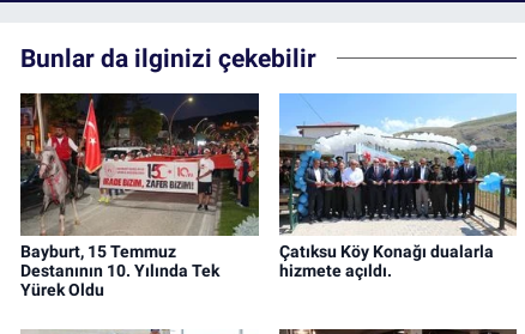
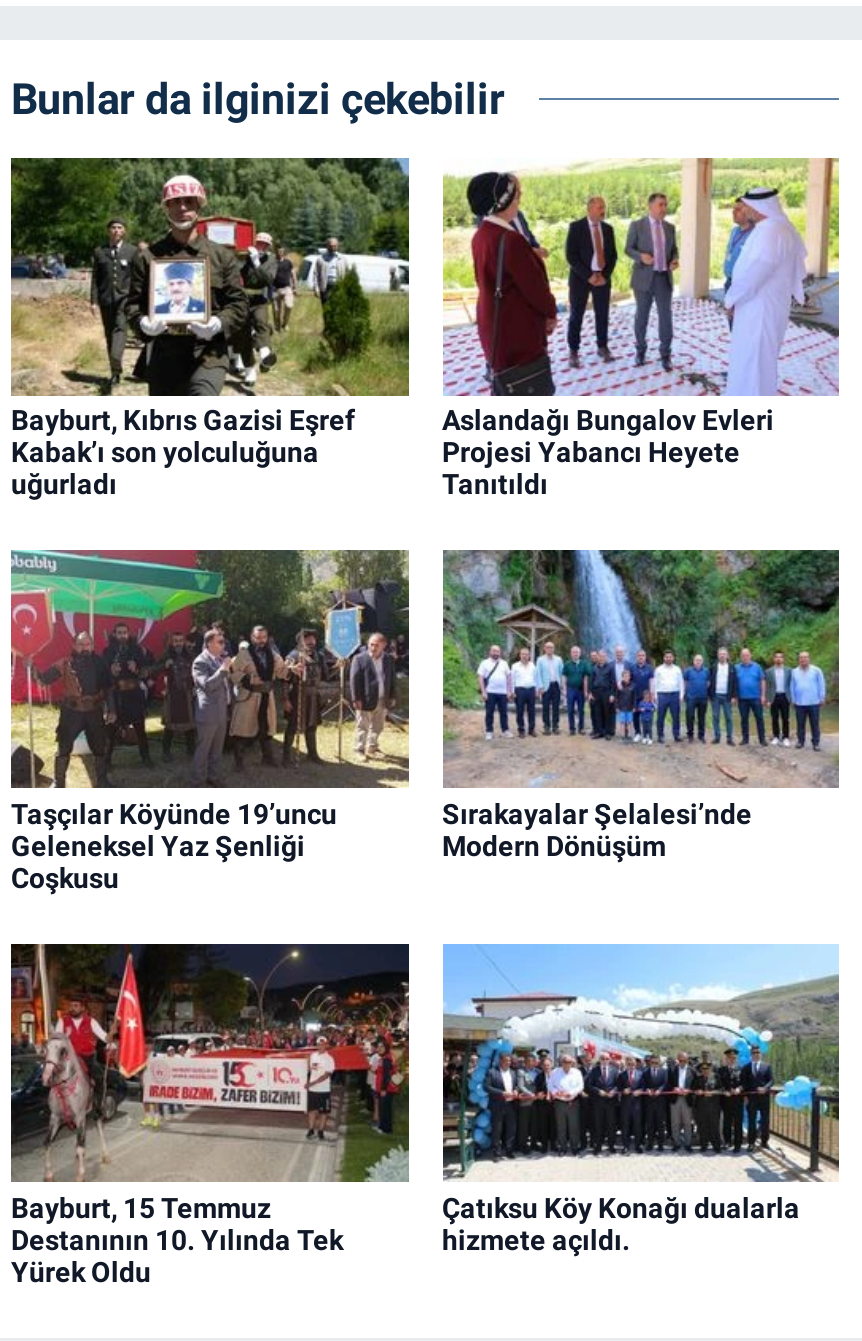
+ [image]
+ Bayburt, Kıbrıs Gazisi Eşref
+ Kabak’ı son yolculuğuna
+ uğurladı

+ [image]
+ Taşçılar Köyünde 19’uncu
+ Geleneksel Yaz Şenliği
+ Coşkusu

+ [image]
+ Aslandağı Bungalov Evleri
+ Projesi Yabancı Heyete
+ Tanıtıldı

+ [image]
+ Sırakayalar Şelalesi’nde
+ Modern Dönüşüm
